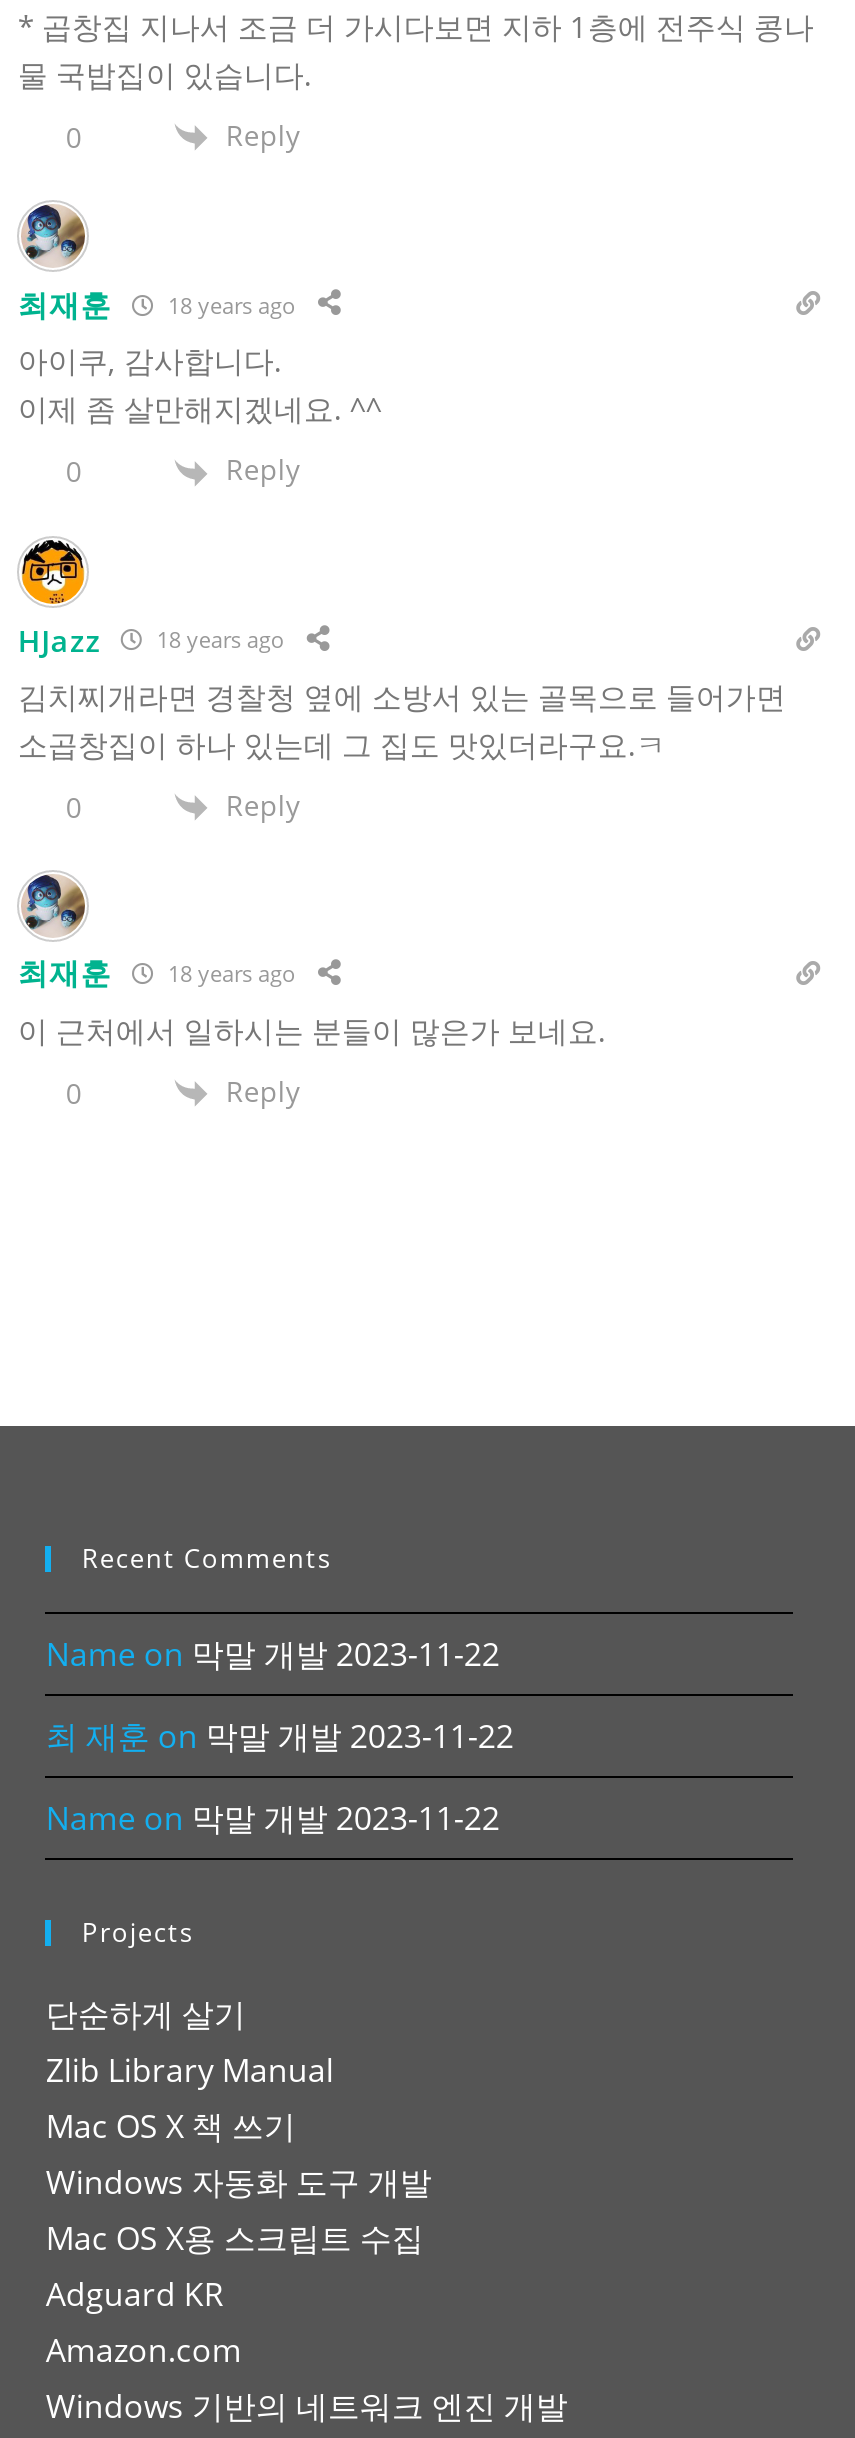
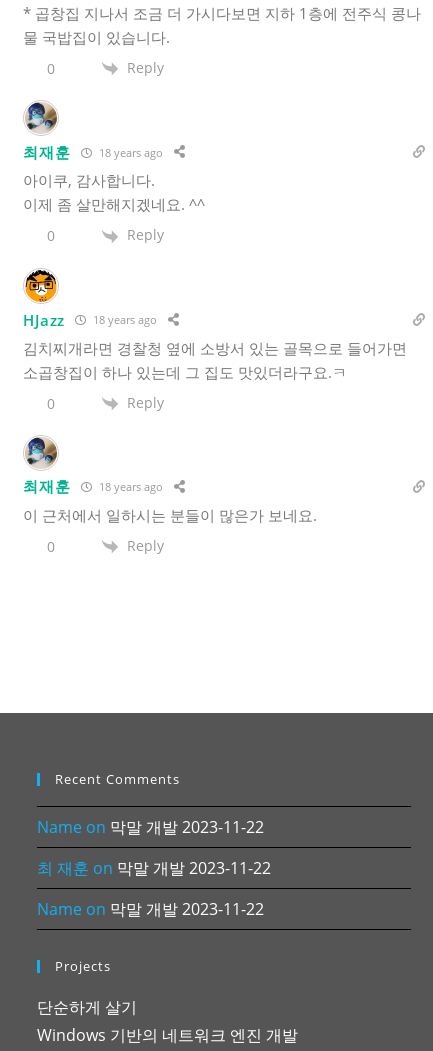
- Zlib Library Manual
- Mac OS X 책 쓰기
- Windows 자동화 도구 개발
- Mac OS X용 스크립트 수집
- Adguard KR
- Amazon.com
